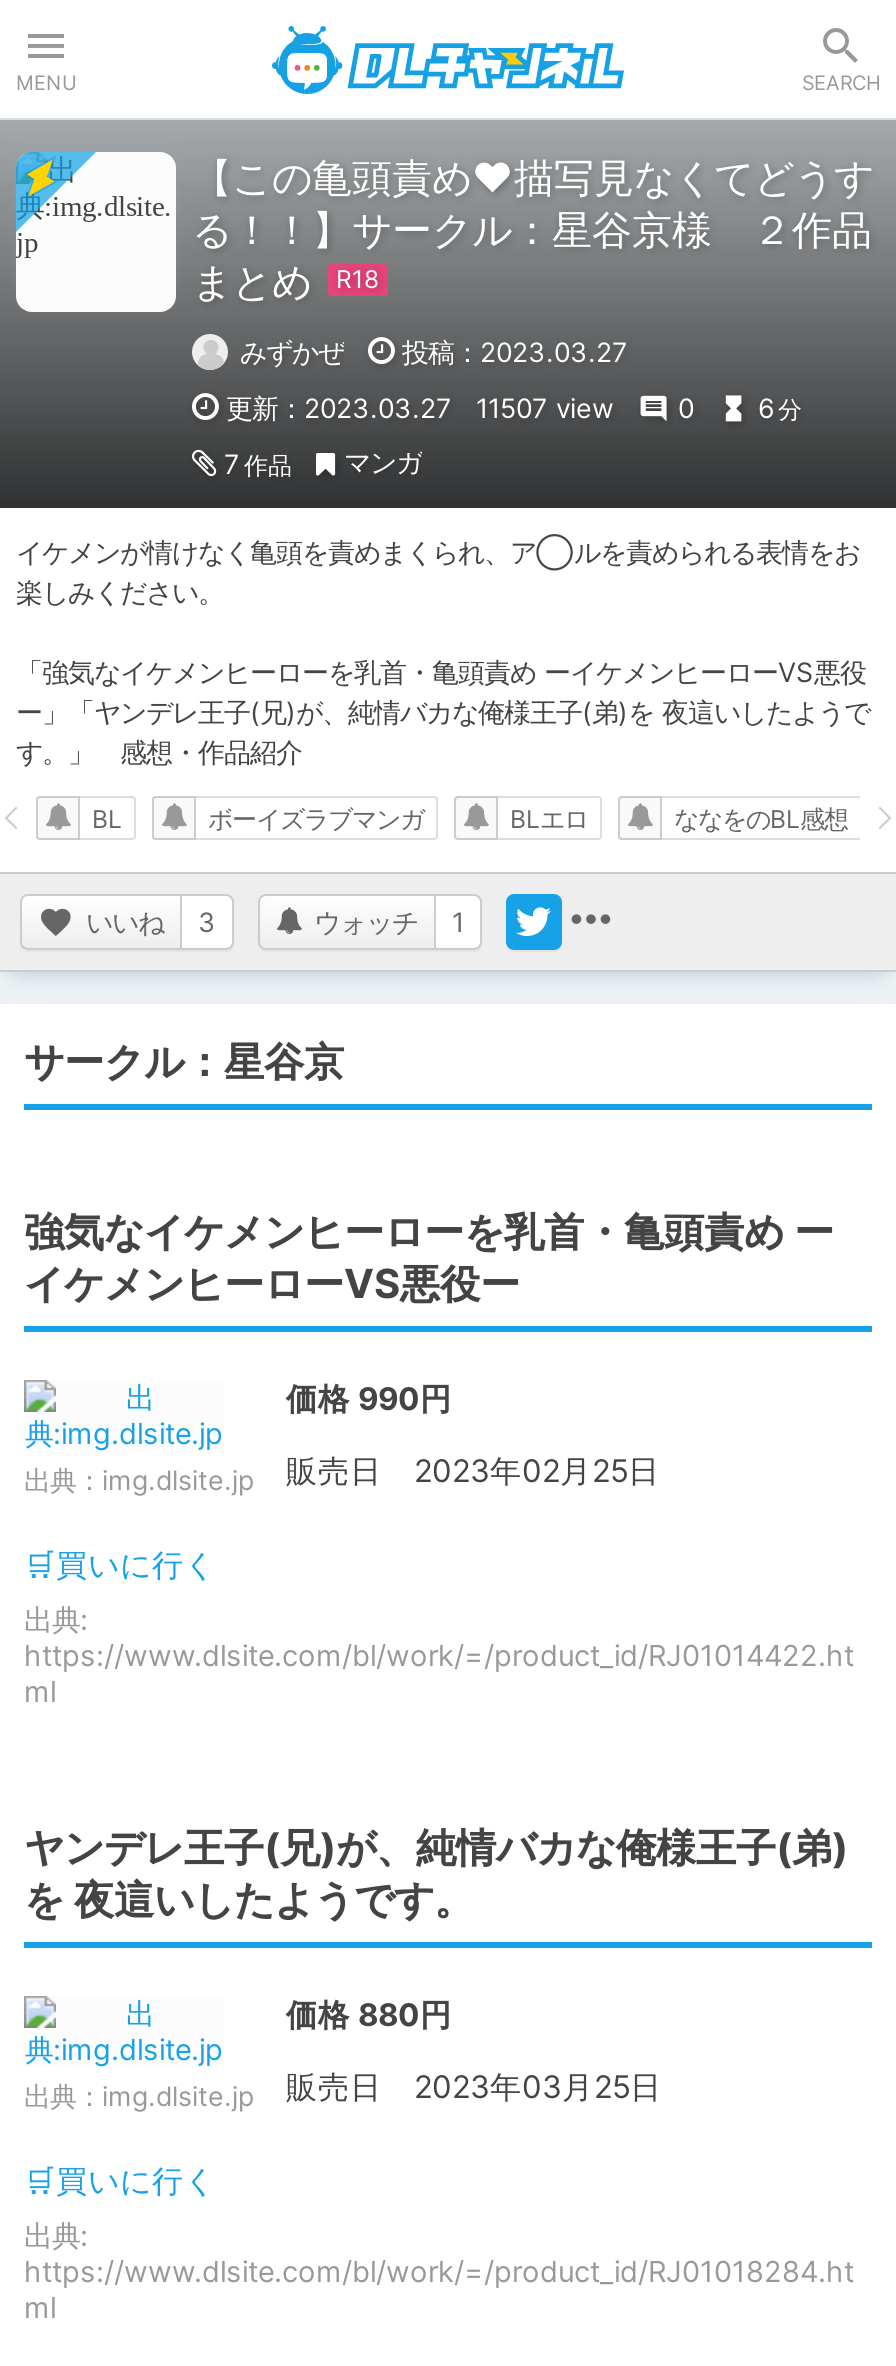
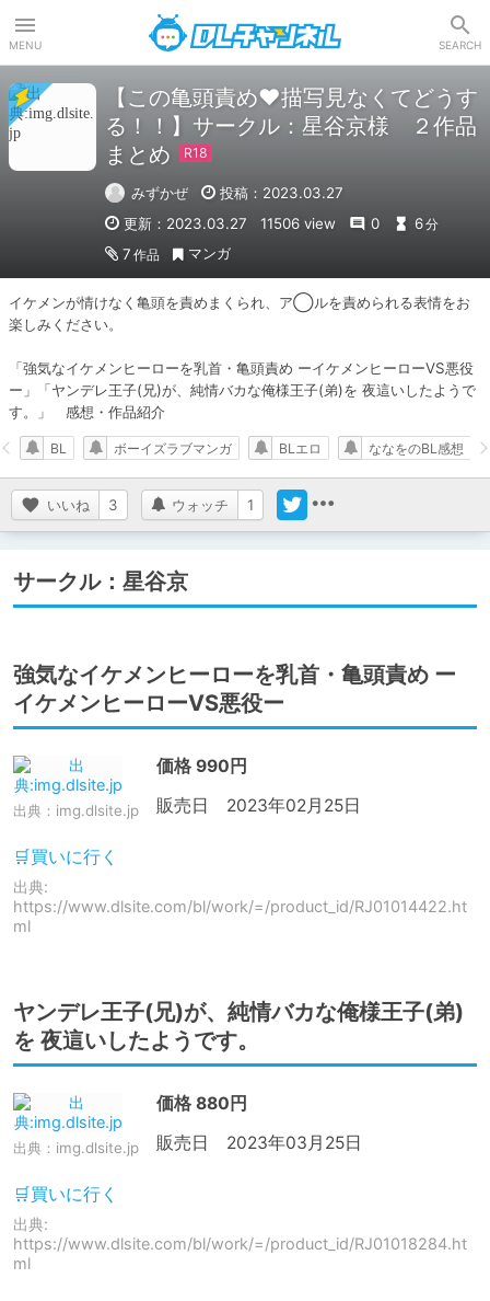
- 更新：2023.03.27 11507 view 0 6 分
+ 更新：2023.03.27 11506 view 0 6 分
